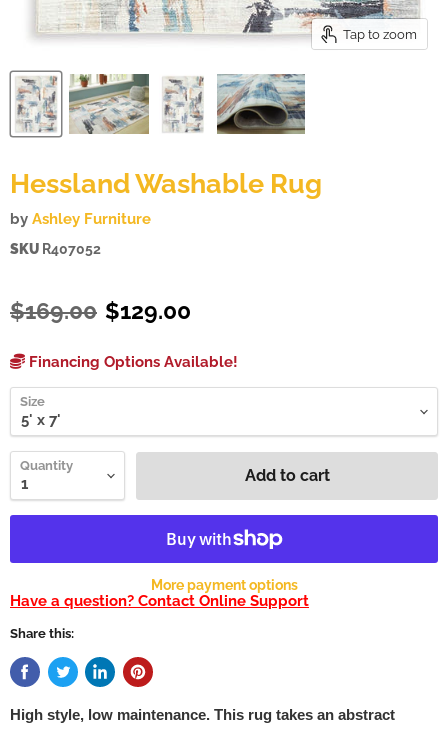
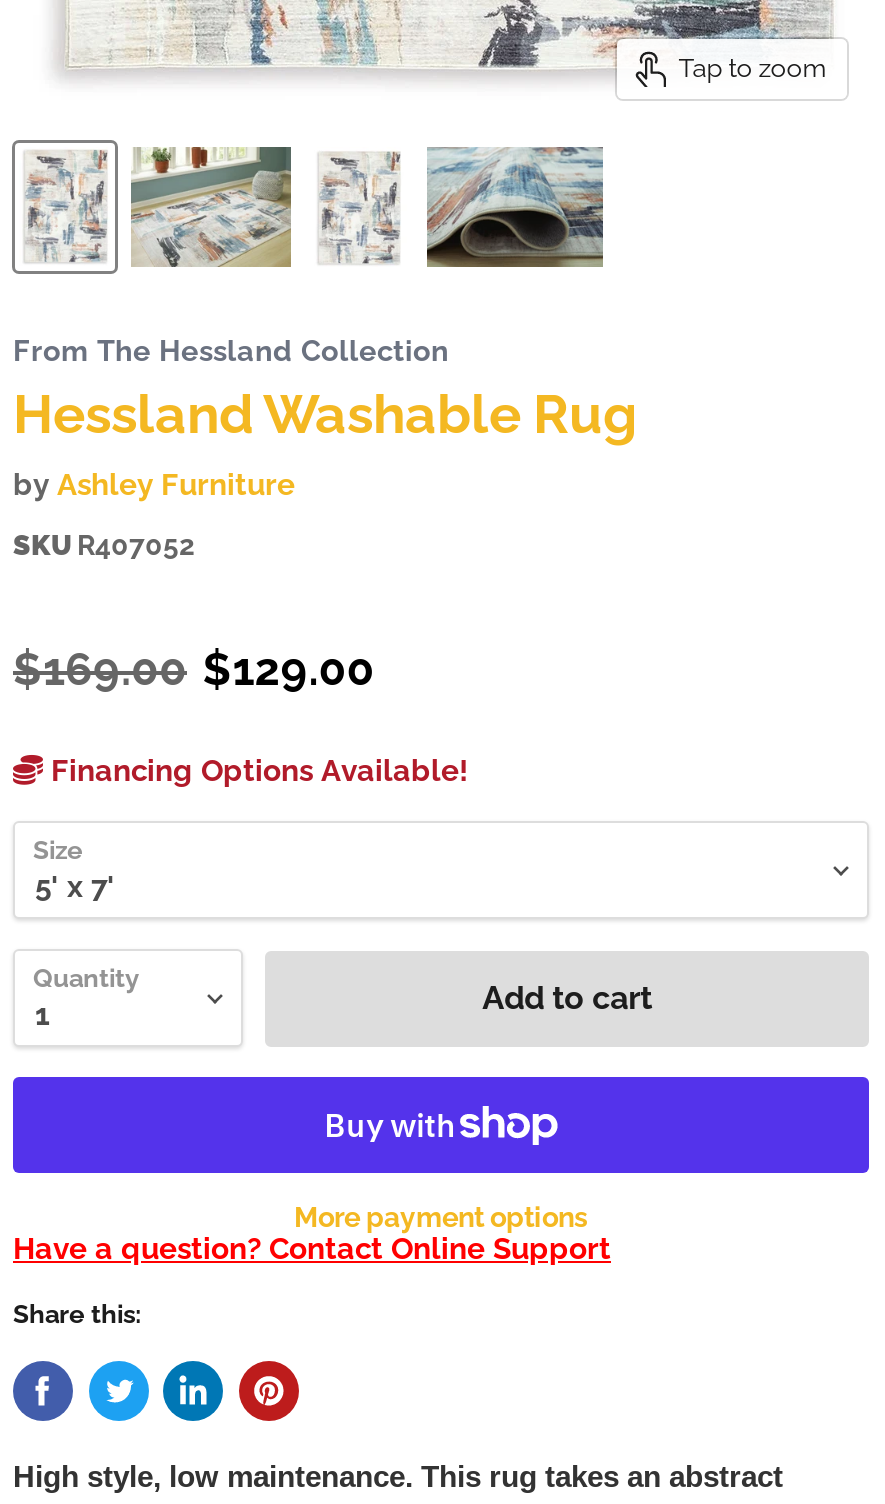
+ From The Hessland Collection
